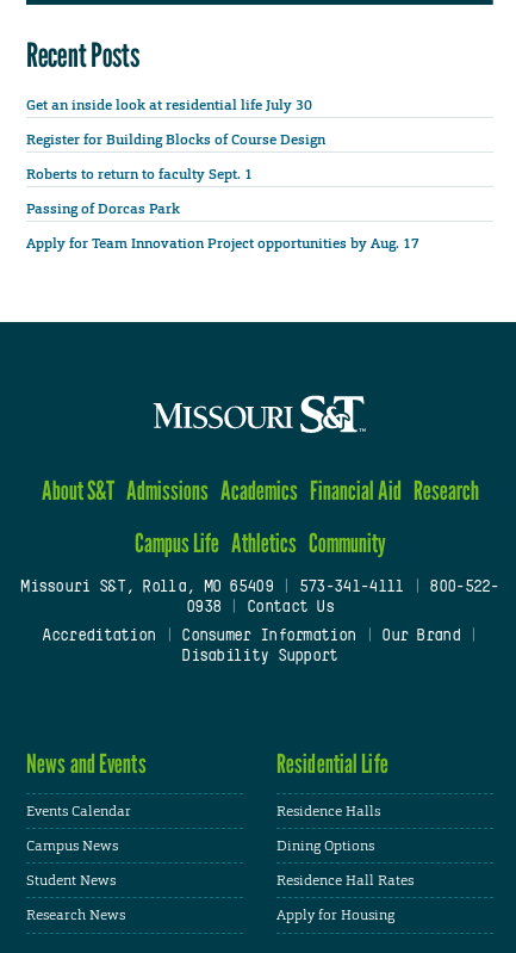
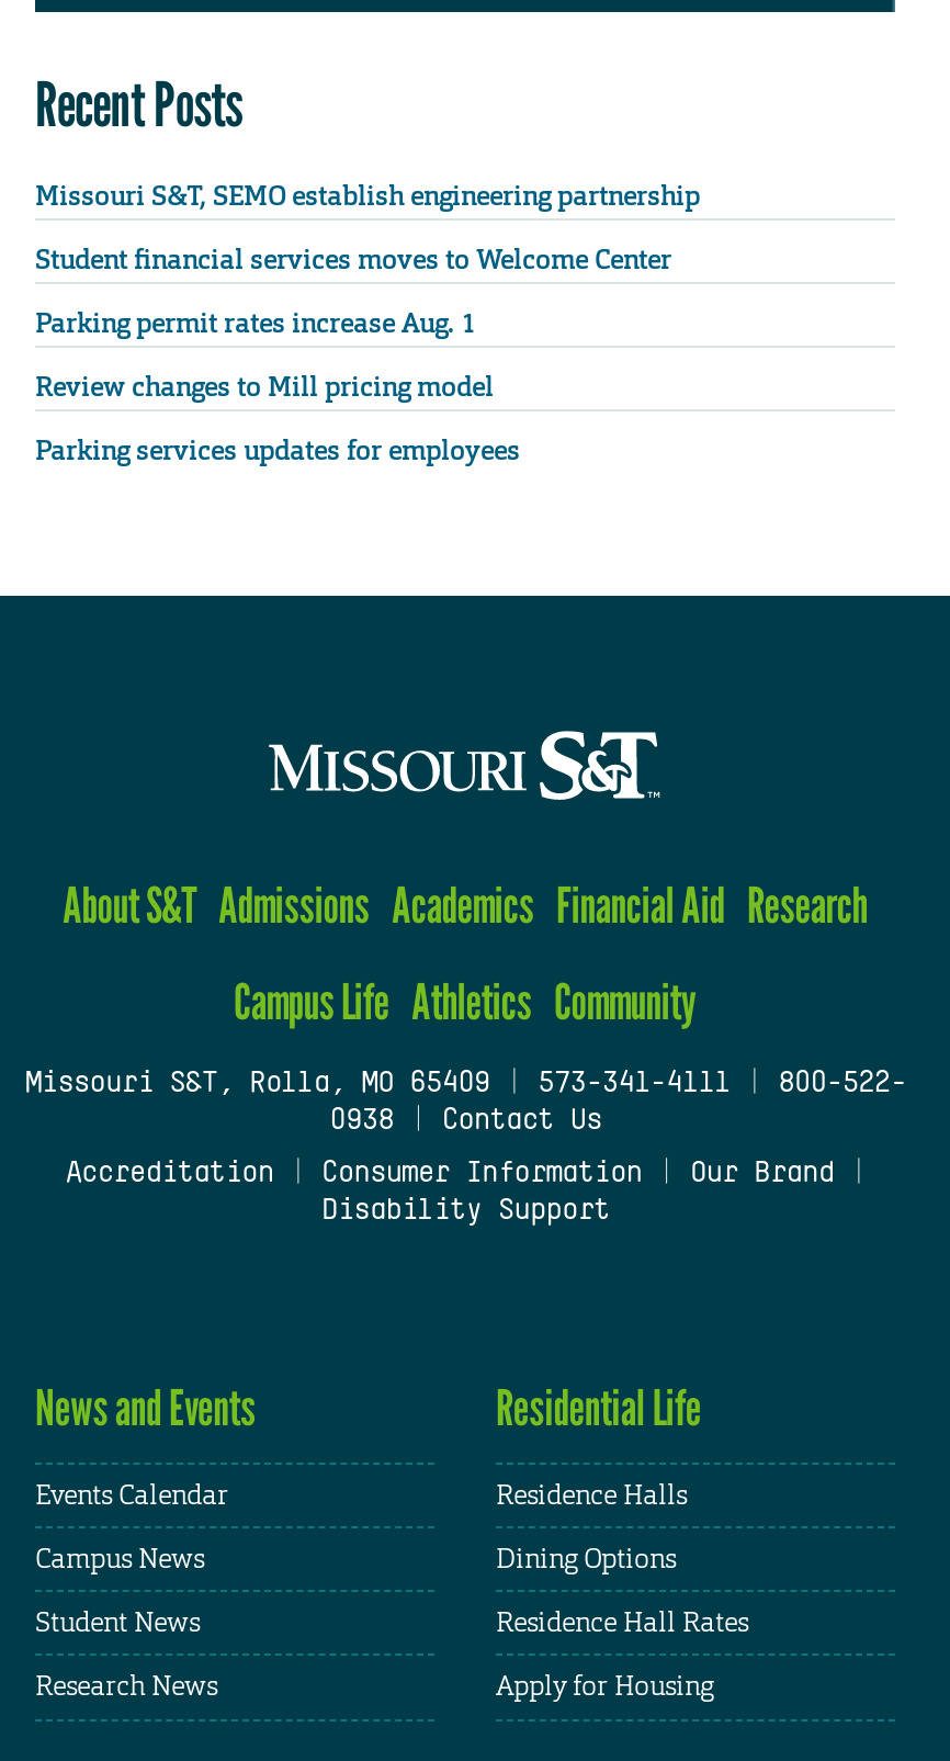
- Get an inside look at residential life July 30
+ Missouri S&T, SEMO establish engineering partnership

- Register for Building Blocks of Course Design
+ Student financial services moves to Welcome Center

- Roberts to return to faculty Sept. 1
+ Parking permit rates increase Aug. 1

- Passing of Dorcas Park
+ Review changes to Mill pricing model

- Apply for Team Innovation Project opportunities by Aug. 17
+ Parking services updates for employees
